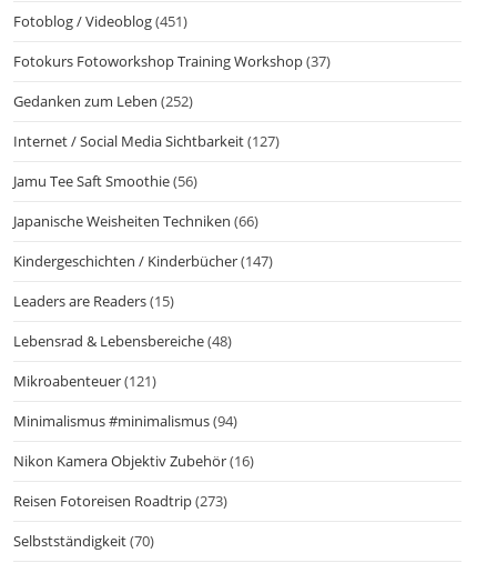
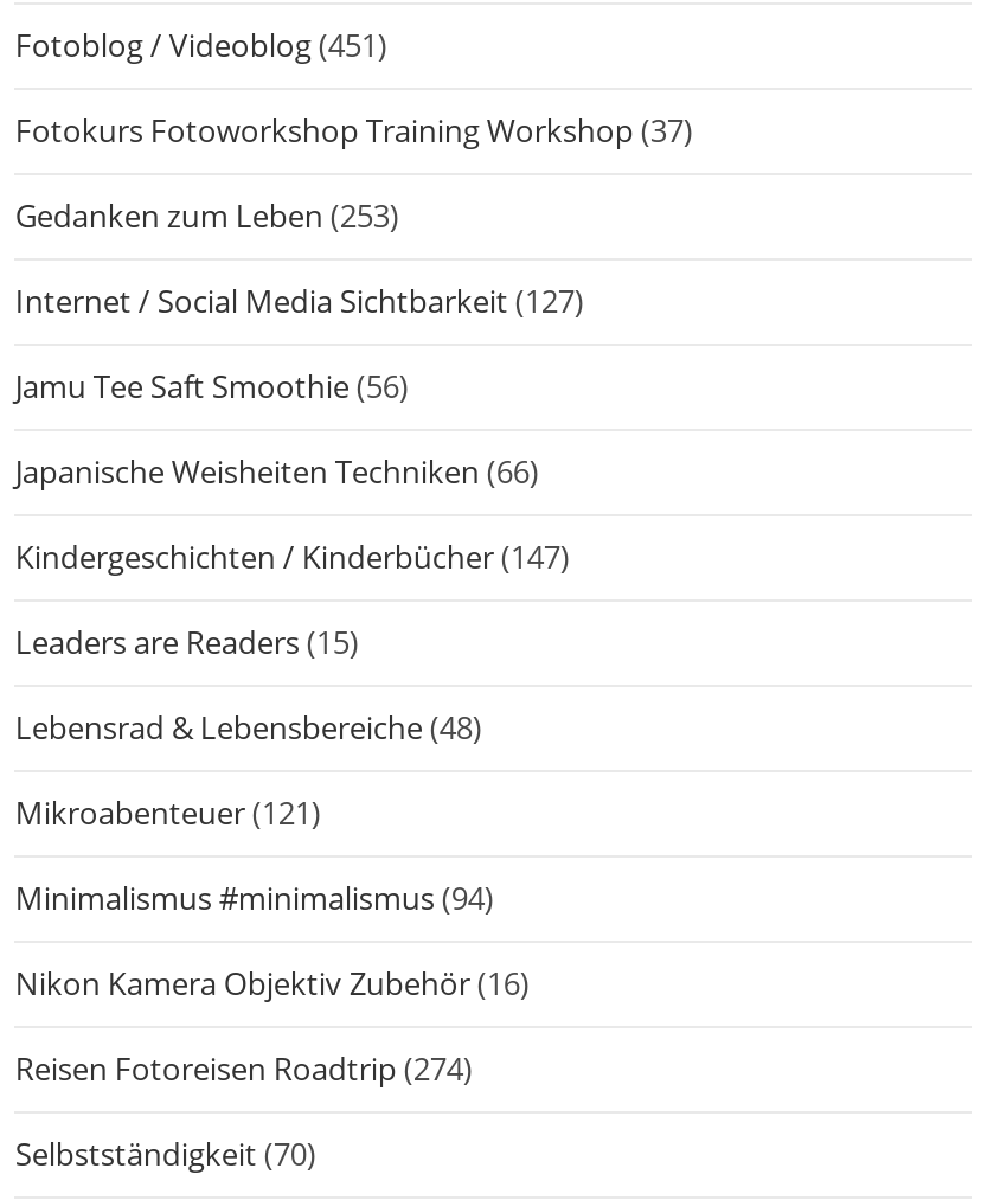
- Gedanken zum Leben (252)
+ Gedanken zum Leben (253)

- Reisen Fotoreisen Roadtrip (273)
+ Reisen Fotoreisen Roadtrip (274)
